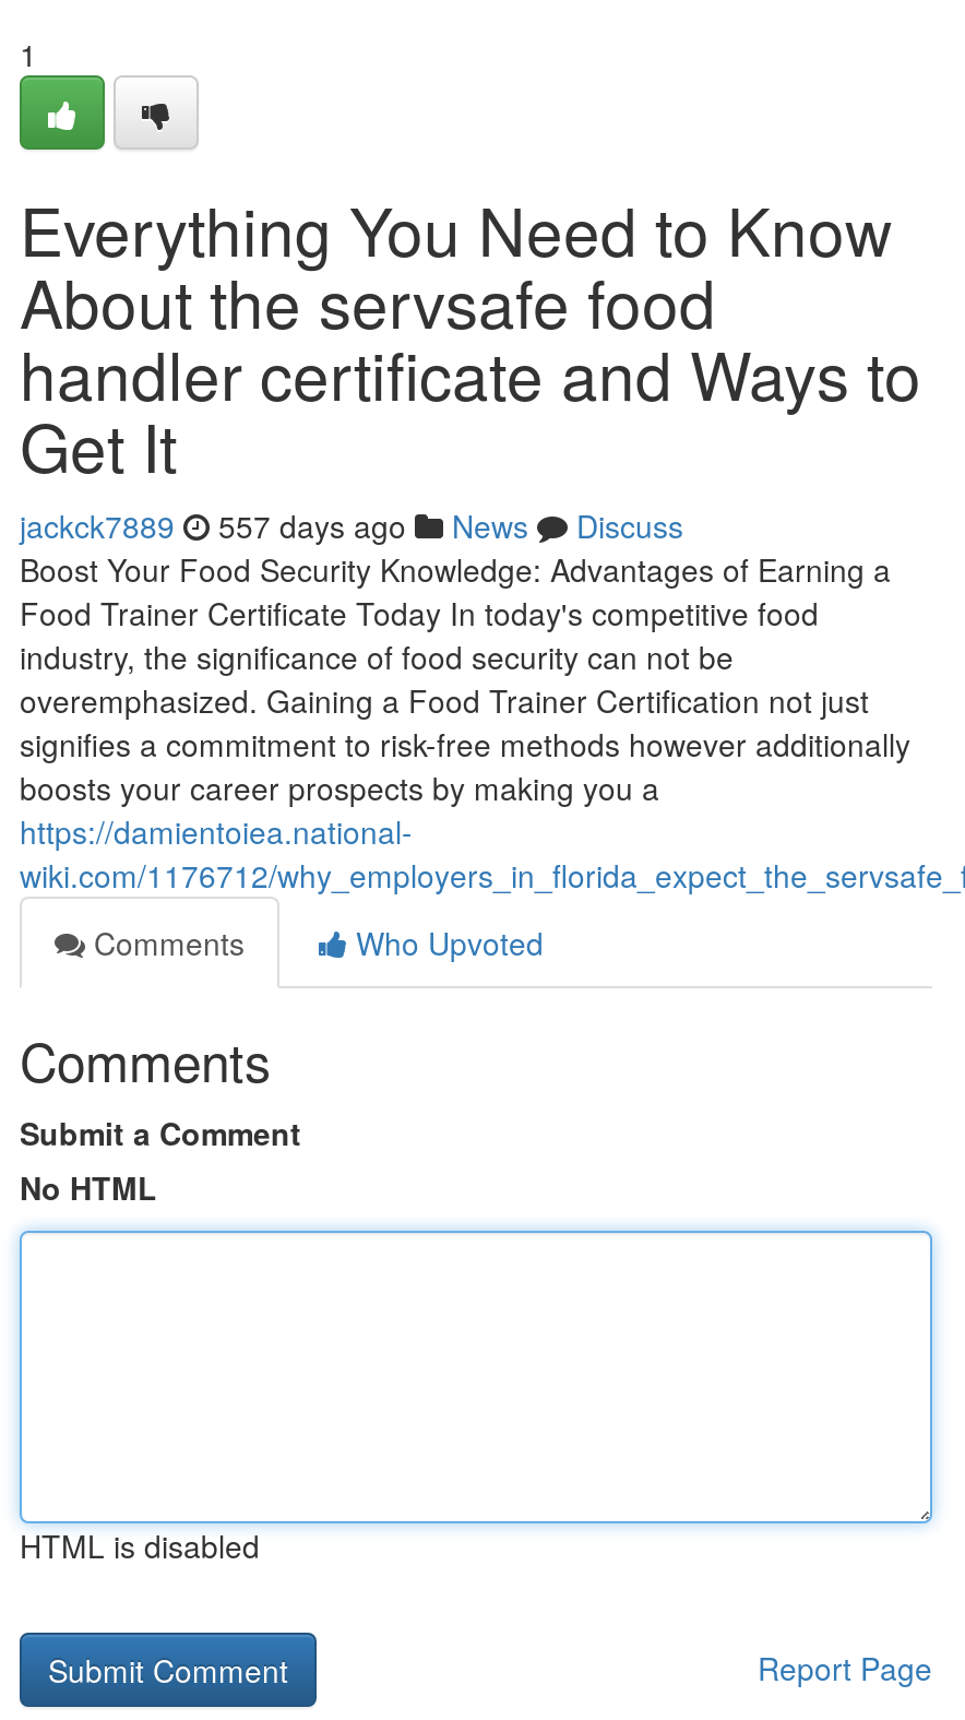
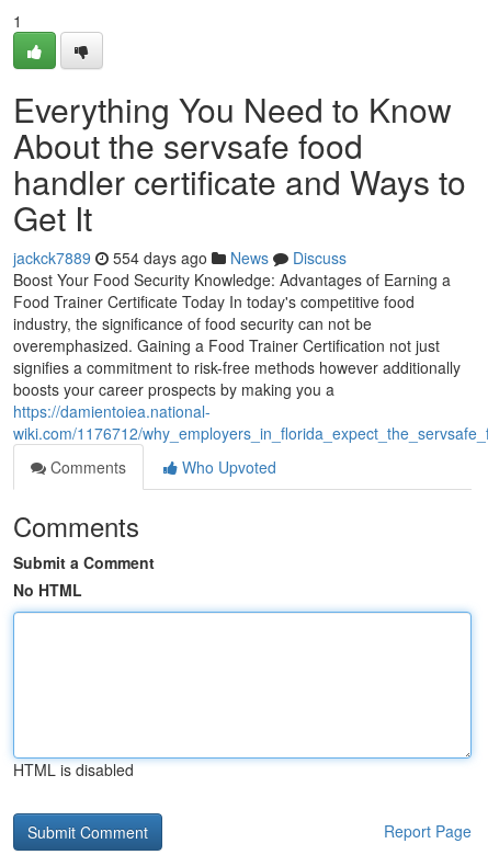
- jackck7889 557 days ago News Discuss
+ jackck7889 554 days ago News Discuss
